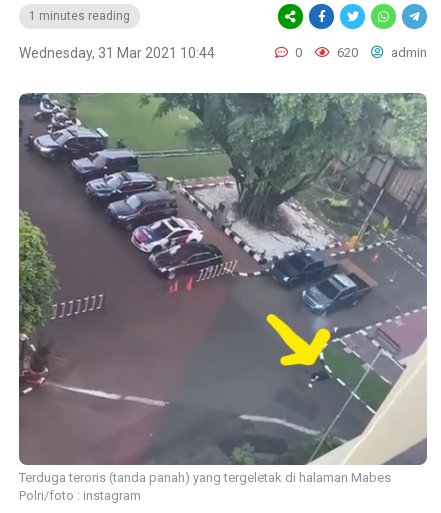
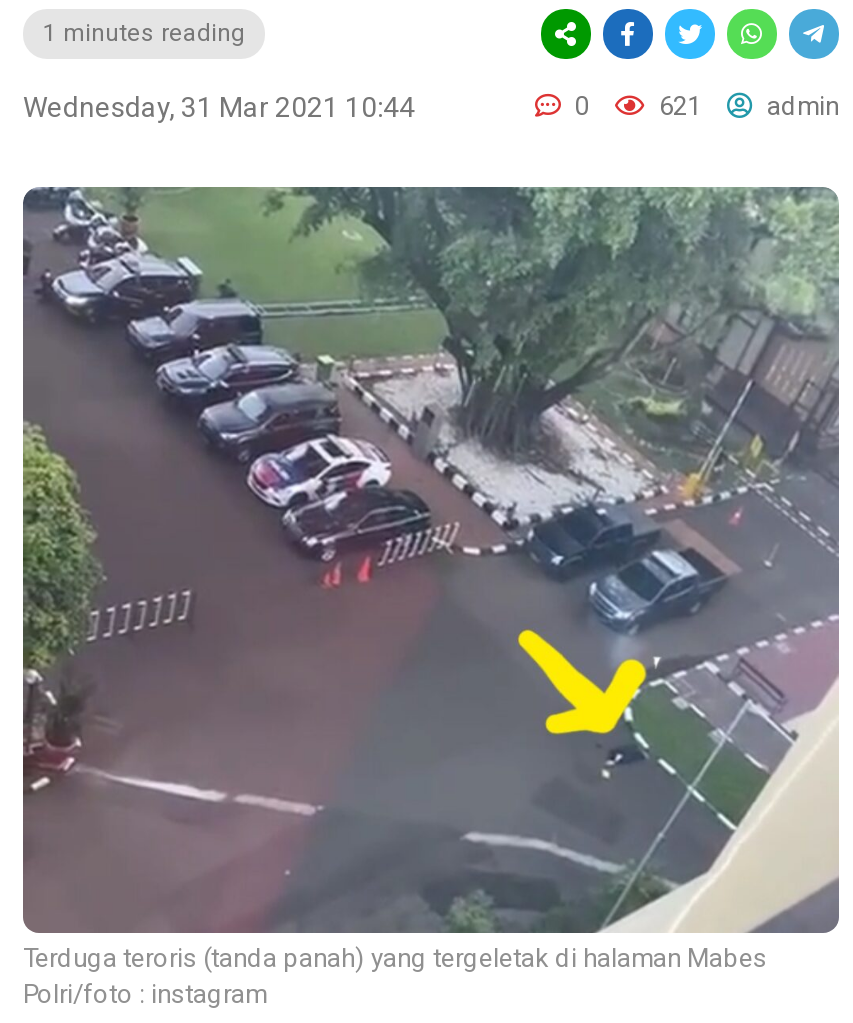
- 0 620 admin
+ 0 621 admin
